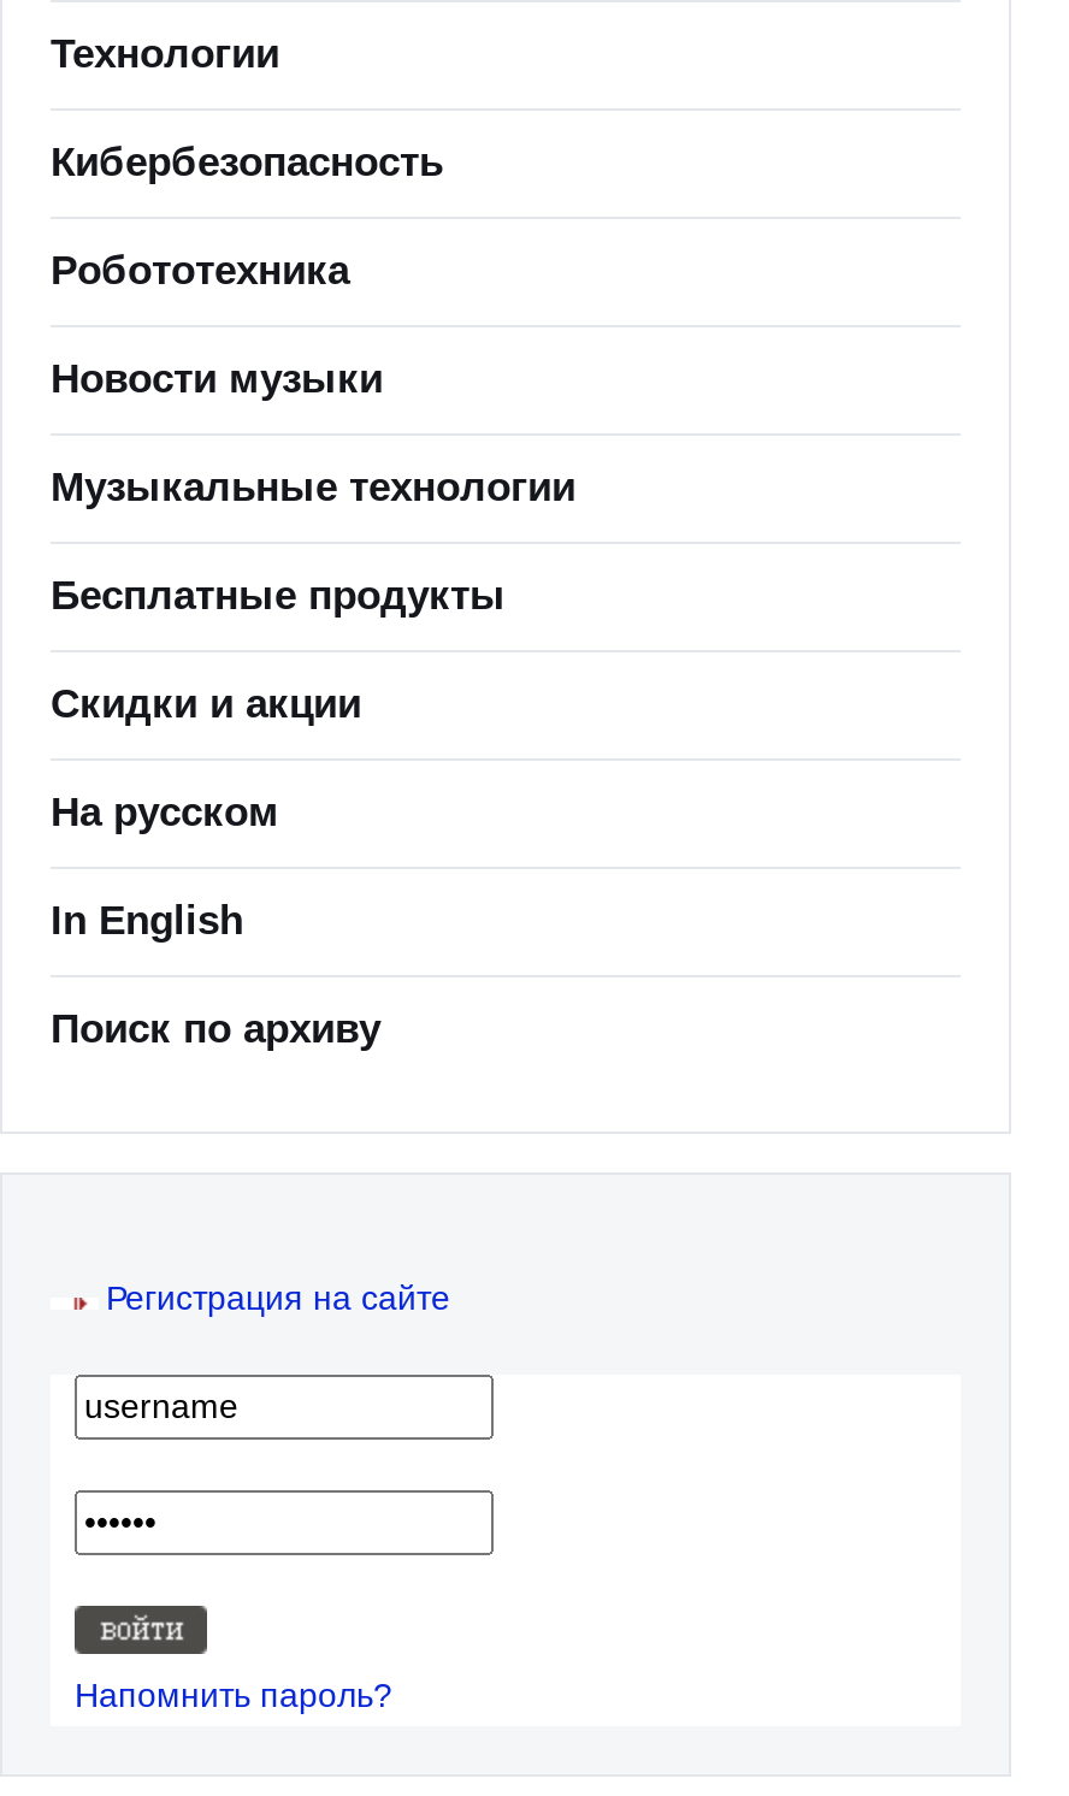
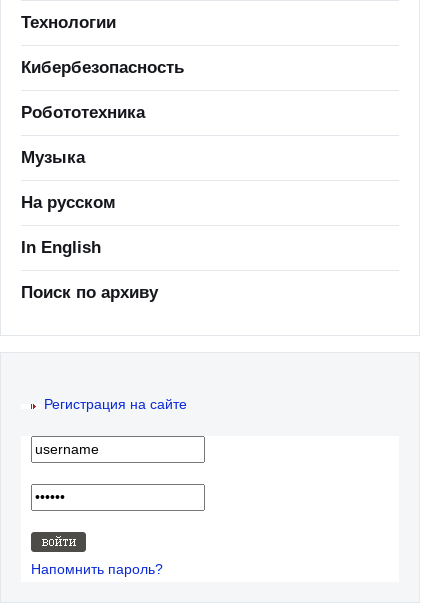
- Новости музыки
- Музыкальные технологии
- Бесплатные продукты
- Скидки и акции
+ Музыка
